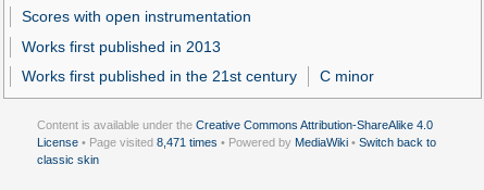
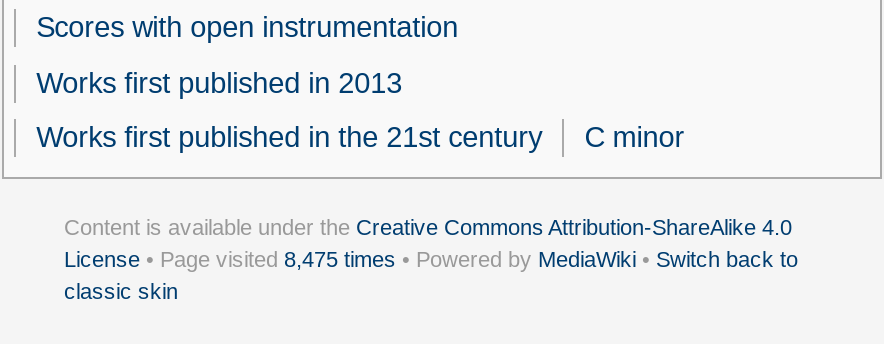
- License • Page visited 8,471 times • Powered by MediaWiki • Switch back to
+ License • Page visited 8,475 times • Powered by MediaWiki • Switch back to
